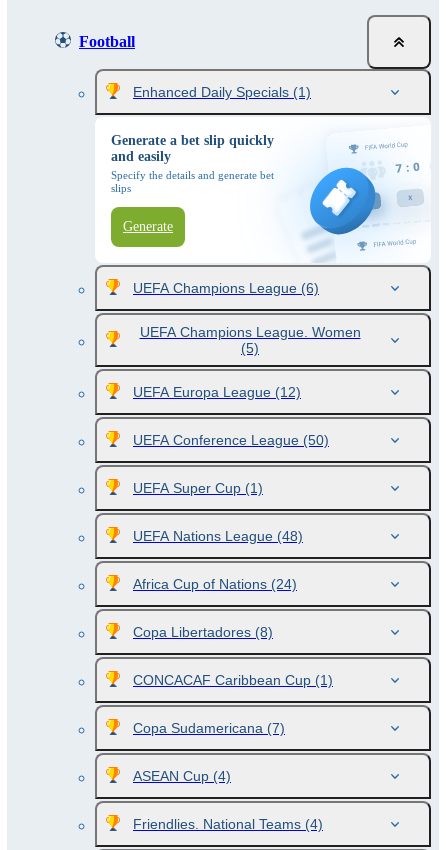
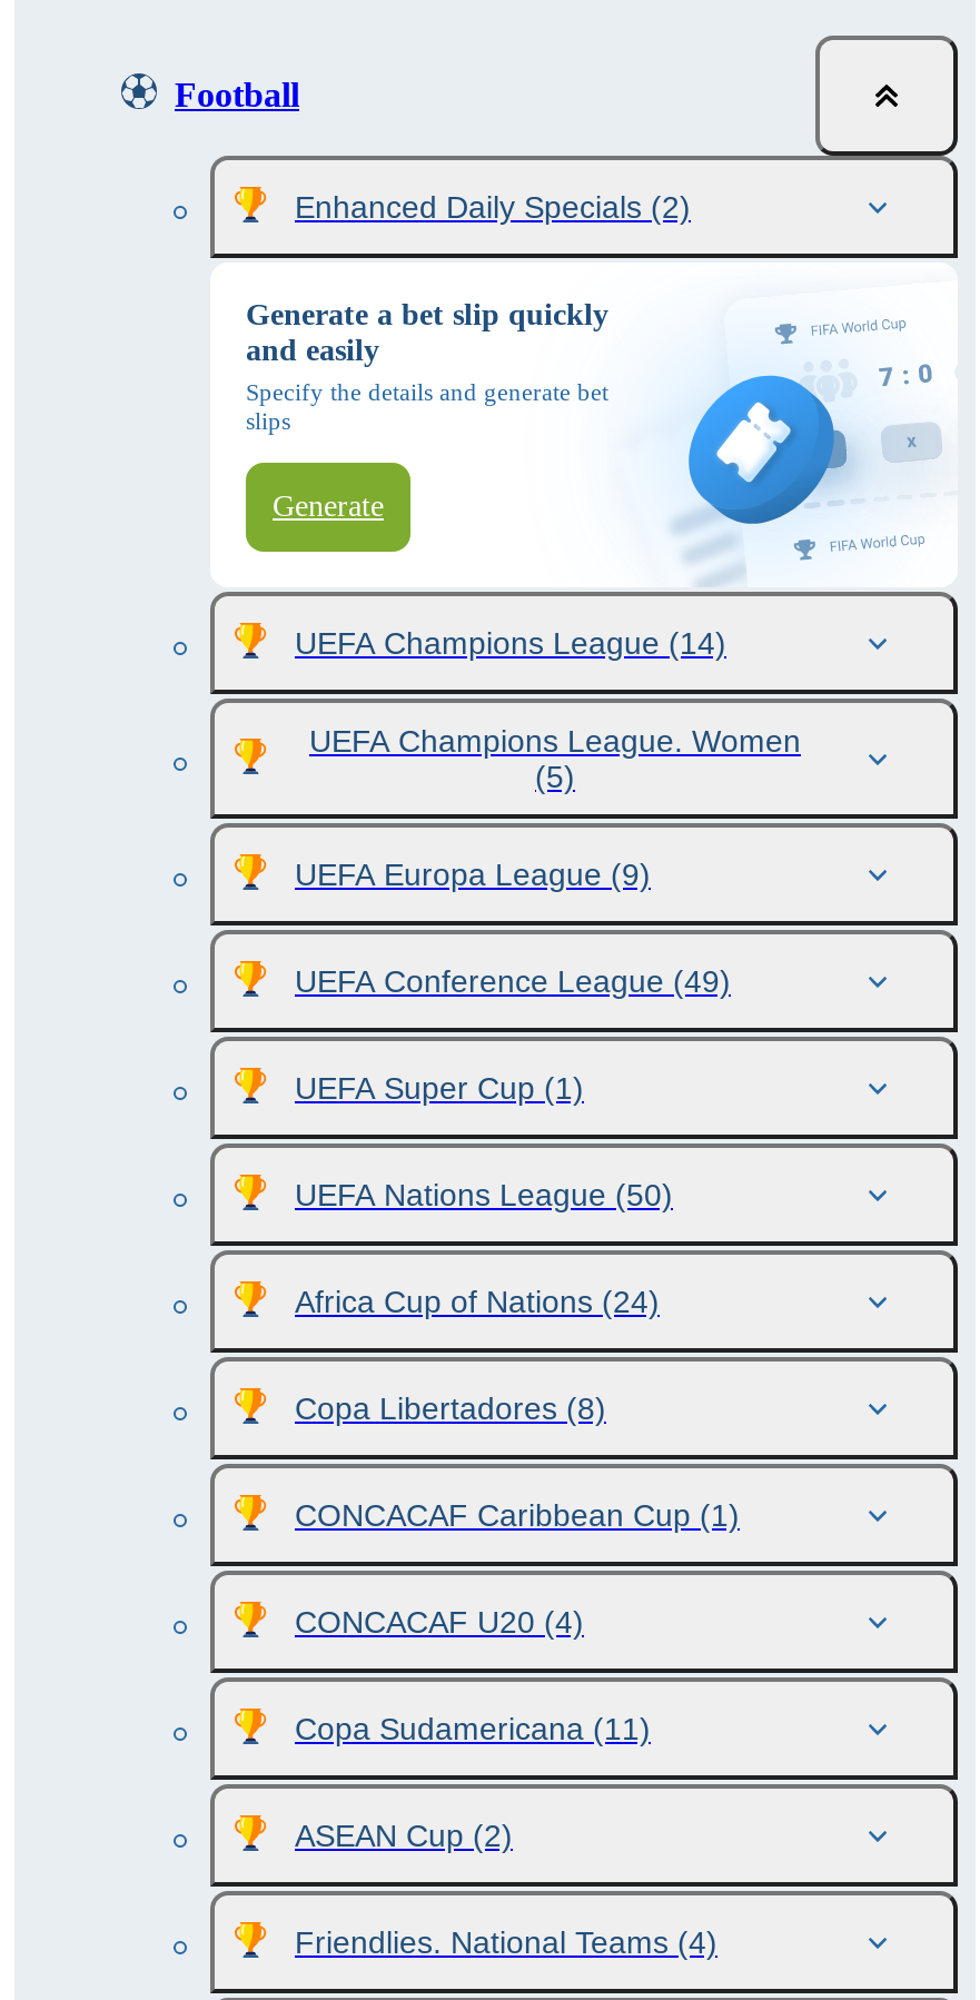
- Enhanced Daily Specials (1)
+ Enhanced Daily Specials (2)

- UEFA Champions League (6)
+ UEFA Champions League (14)

- UEFA Europa League (12)
+ UEFA Europa League (9)

- UEFA Conference League (50)
+ UEFA Conference League (49)

- UEFA Nations League (48)
+ UEFA Nations League (50)

- Copa Sudamericana (7)
- ASEAN Cup (4)
+ CONCACAF U20 (4)
+ Copa Sudamericana (11)
+ ASEAN Cup (2)
